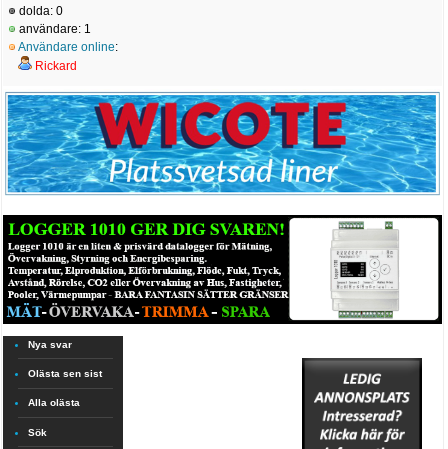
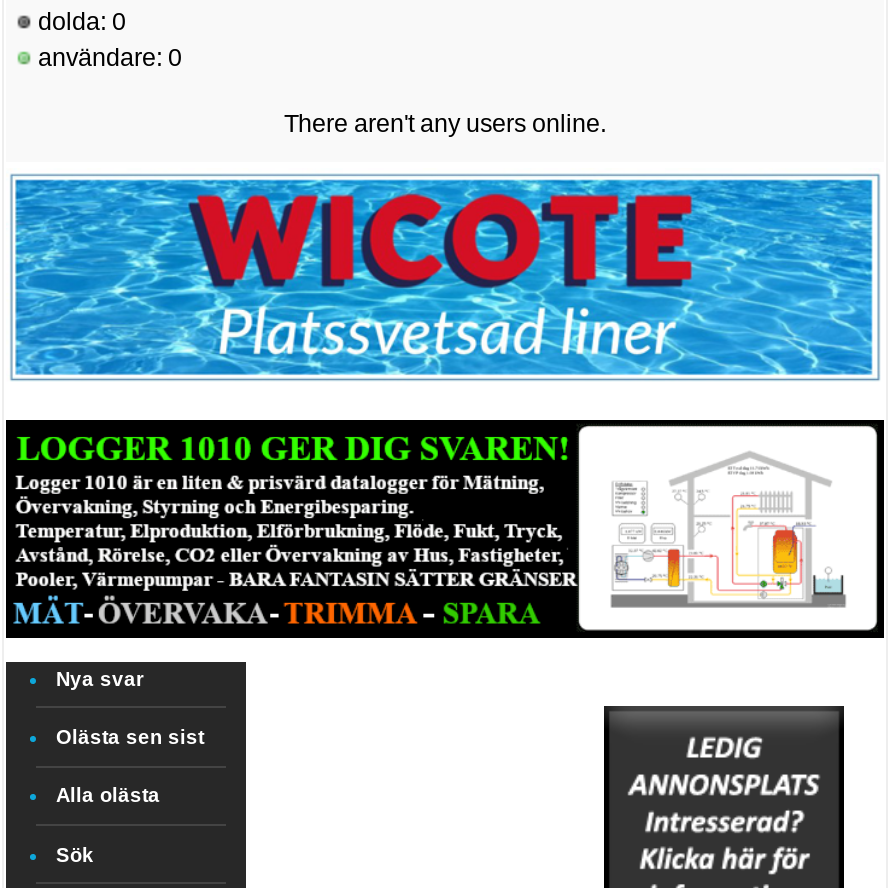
- användare: 1
- Användare online:
- Rickard
+ användare: 0
+ There aren't any users online.

- [image]
+ [image]
